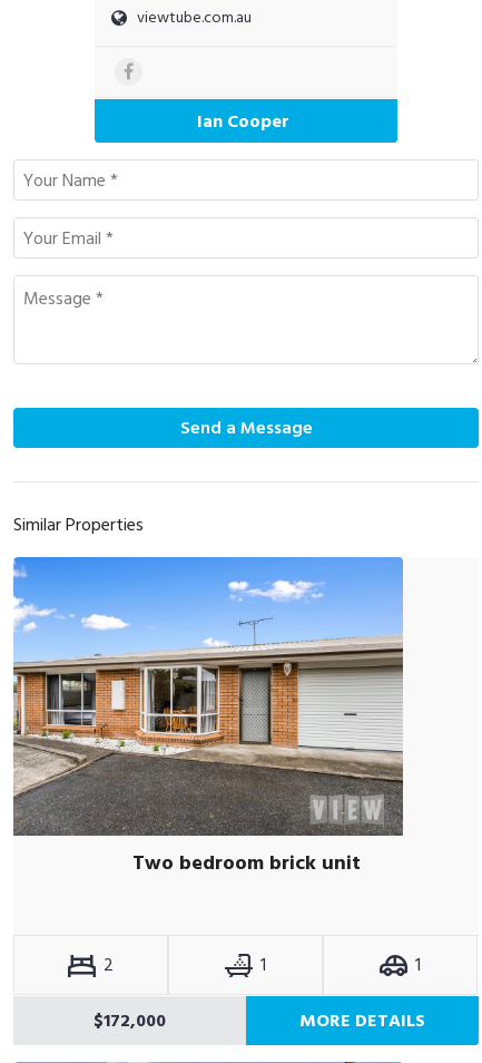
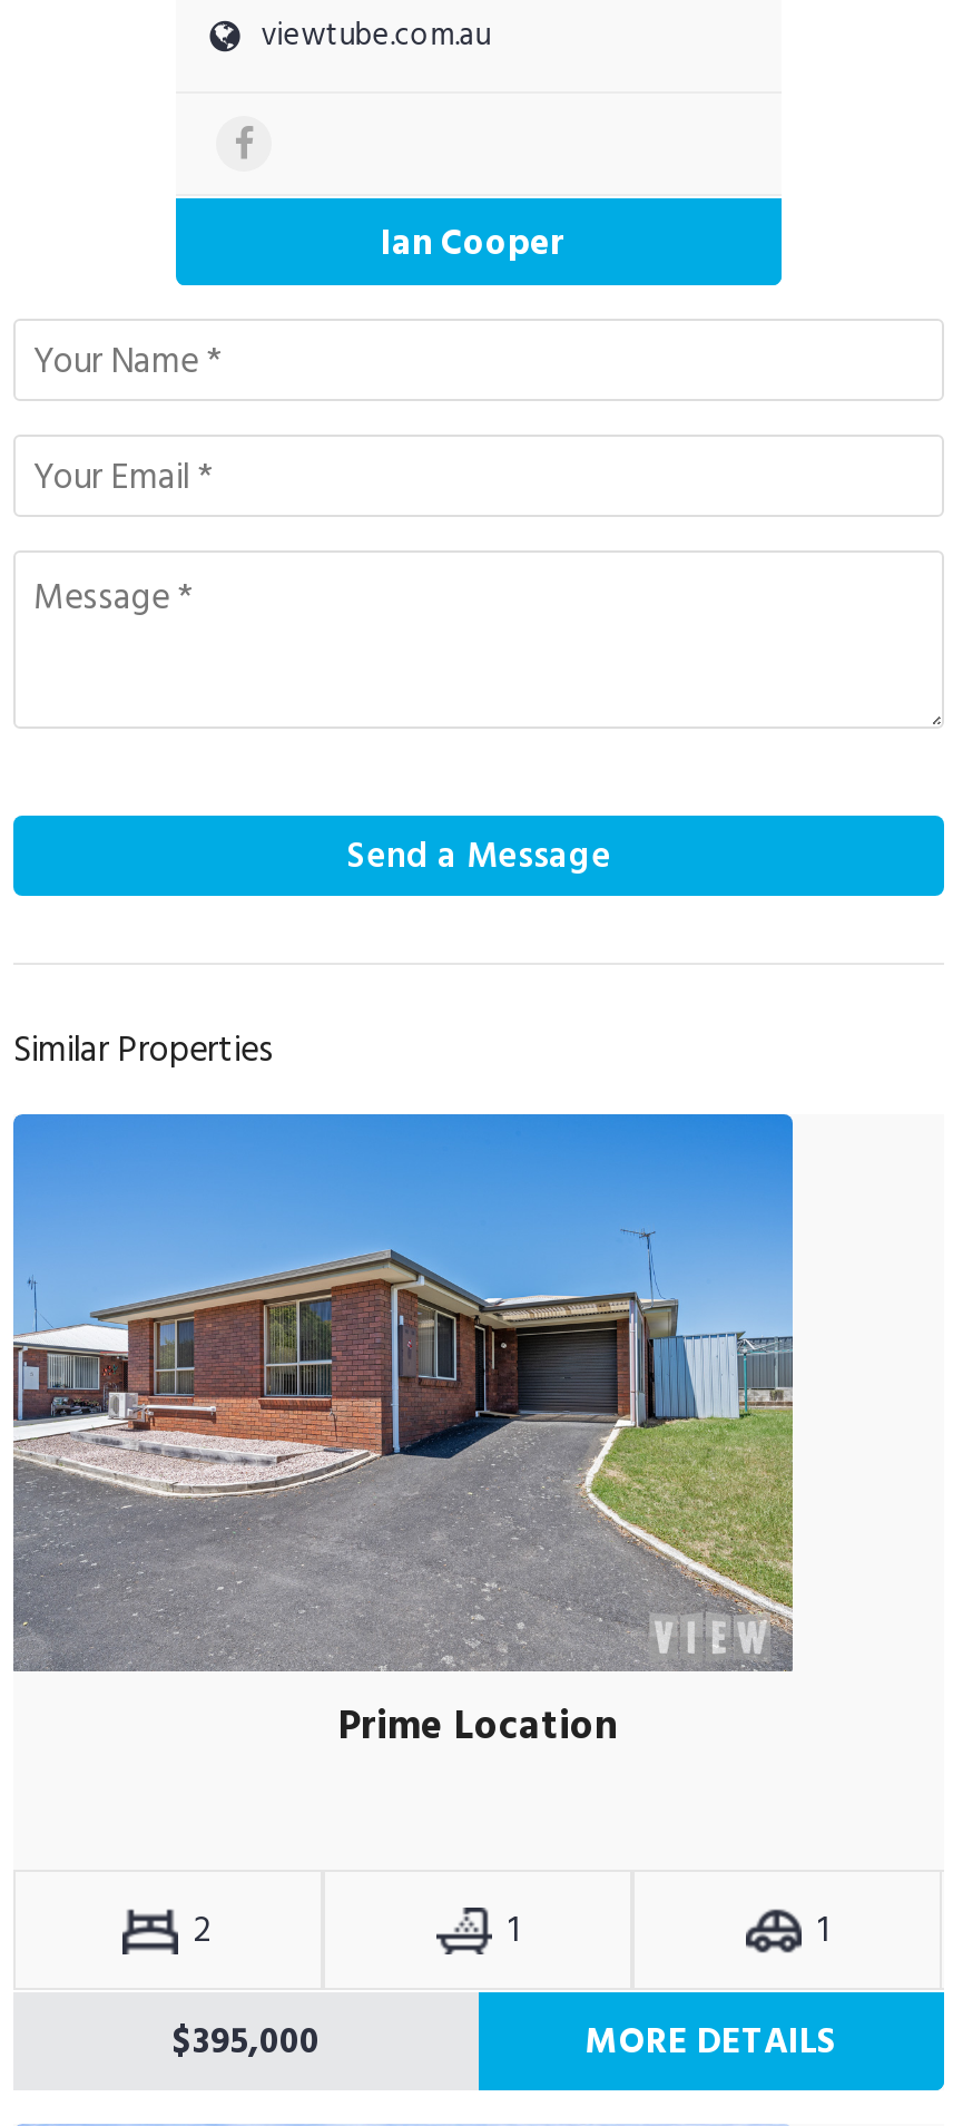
- [image]
- Two bedroom brick unit
+ [image]
+ Prime Location

- $172,000
+ $395,000
